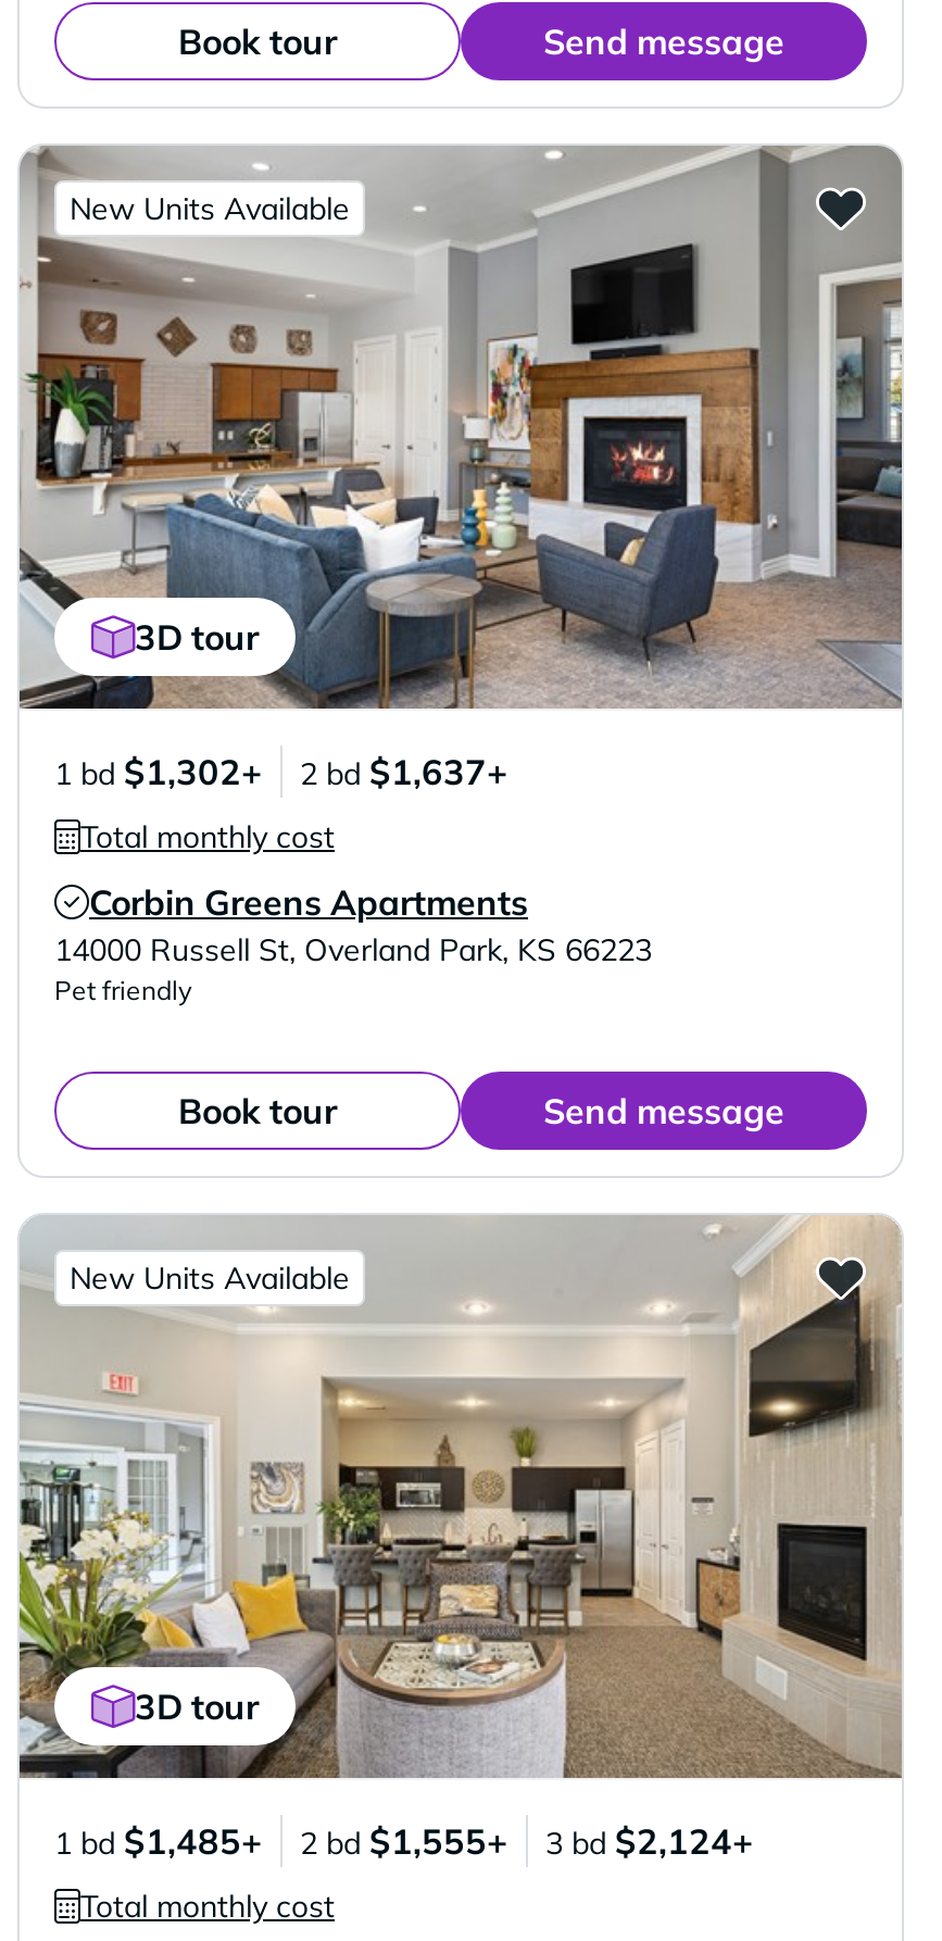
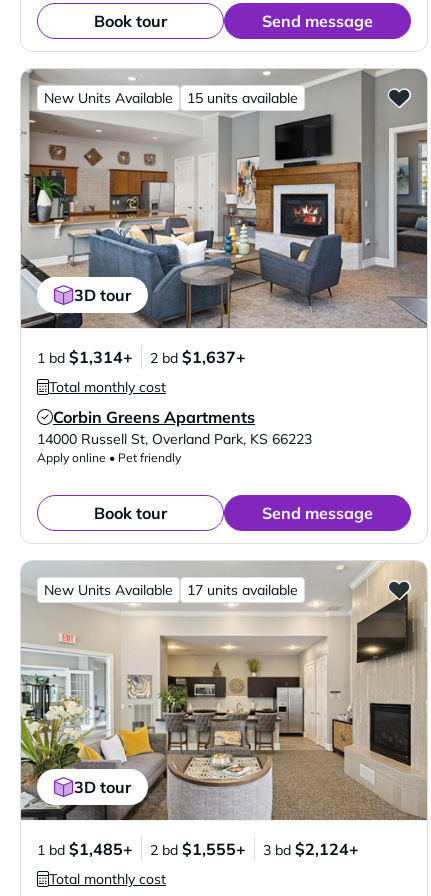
+ 15 units available

- 1 bd $1,302+ 2 bd $1,637+
+ 1 bd $1,314+ 2 bd $1,637+

- Pet friendly
+ Apply online • Pet friendly

+ 17 units available
